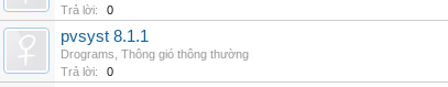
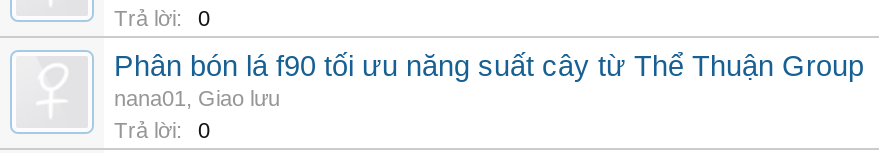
- pvsyst 8.1.1
- Drograms, Thông gió thông thường
+ Phân bón lá f90 tối ưu năng suất cây từ Thể Thuận Group
+ nana01, Giao lưu
